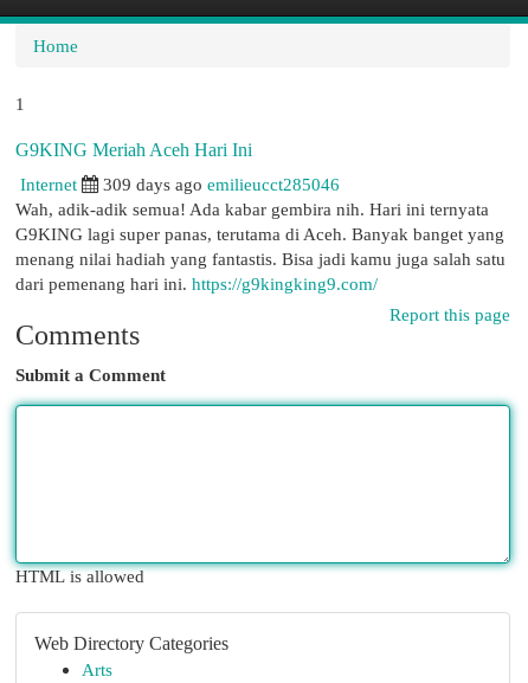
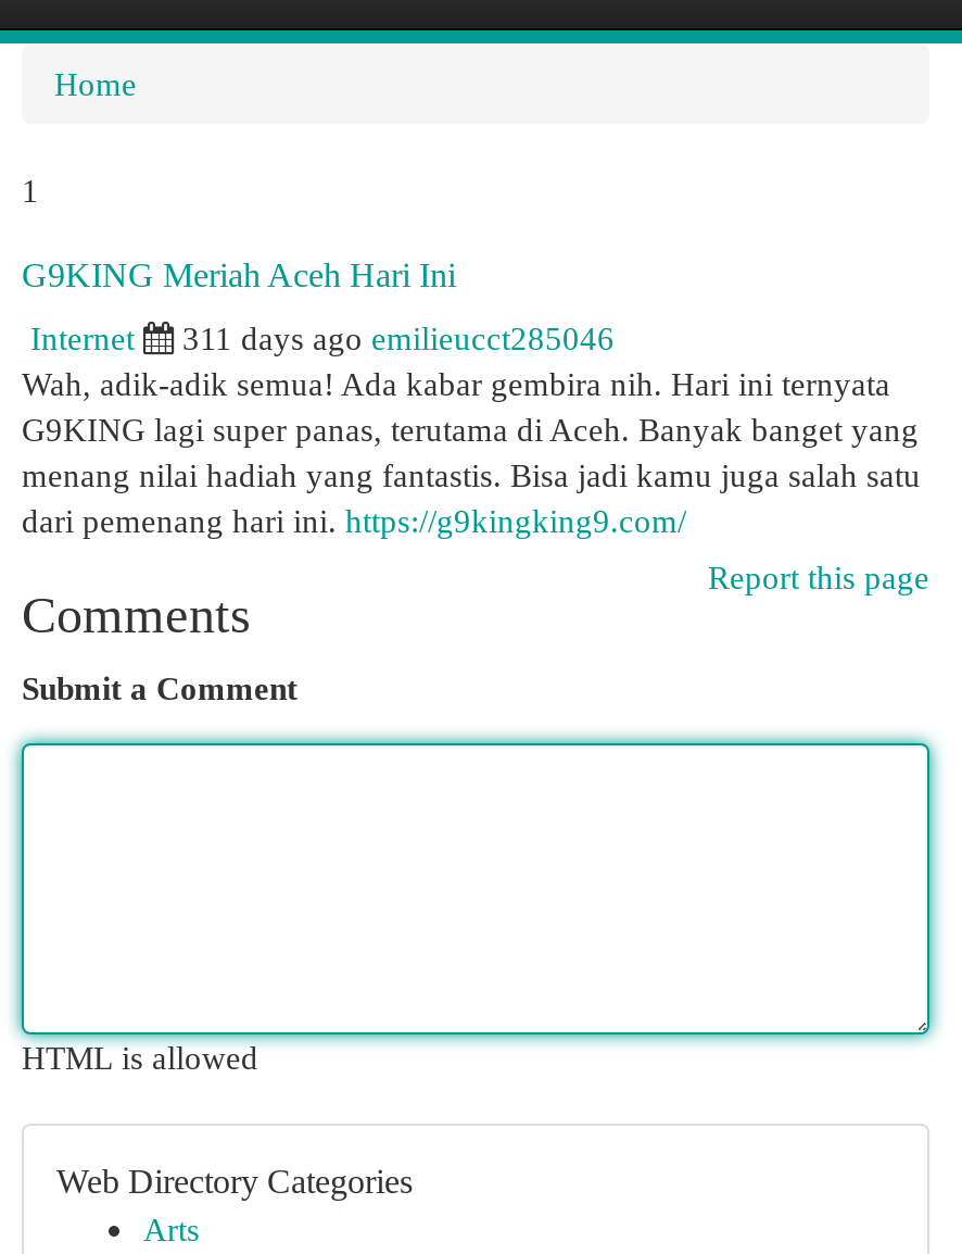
- 309 days ago emilieucct285046
+ 311 days ago emilieucct285046
